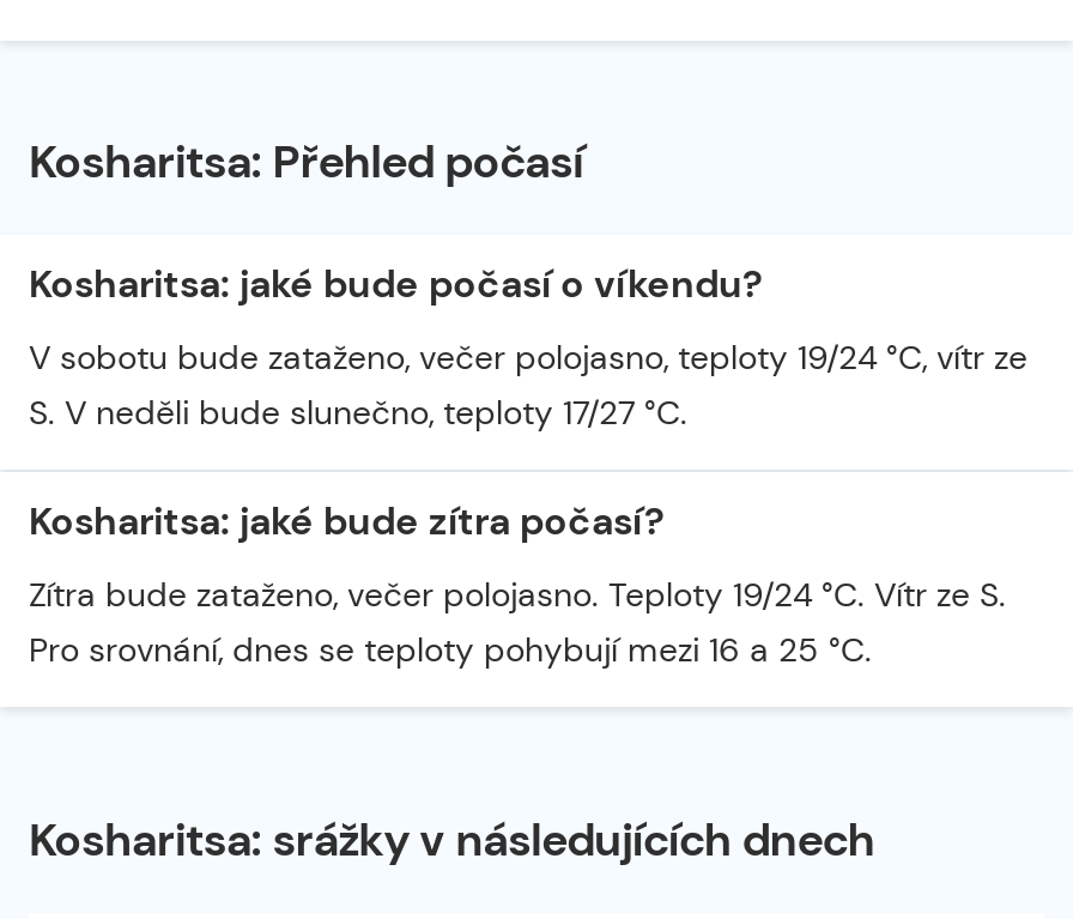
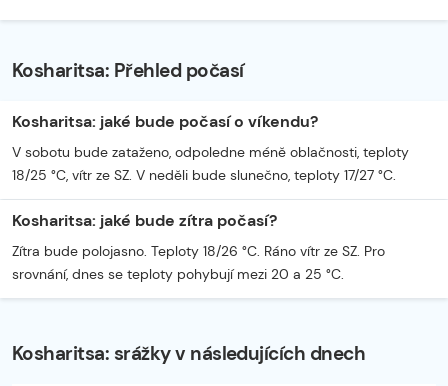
- V sobotu bude zataženo, večer polojasno, teploty 19/24 °C, vítr ze
- S. V neděli bude slunečno, teploty 17/27 °C.
+ V sobotu bude zataženo, odpoledne méně oblačnosti, teploty
+ 18/25 °C, vítr ze SZ. V neděli bude slunečno, teploty 17/27 °C.

- Zítra bude zataženo, večer polojasno. Teploty 19/24 °C. Vítr ze S.
- Pro srovnání, dnes se teploty pohybují mezi 16 a 25 °C.
+ Zítra bude polojasno. Teploty 18/26 °C. Ráno vítr ze SZ. Pro
+ srovnání, dnes se teploty pohybují mezi 20 a 25 °C.
